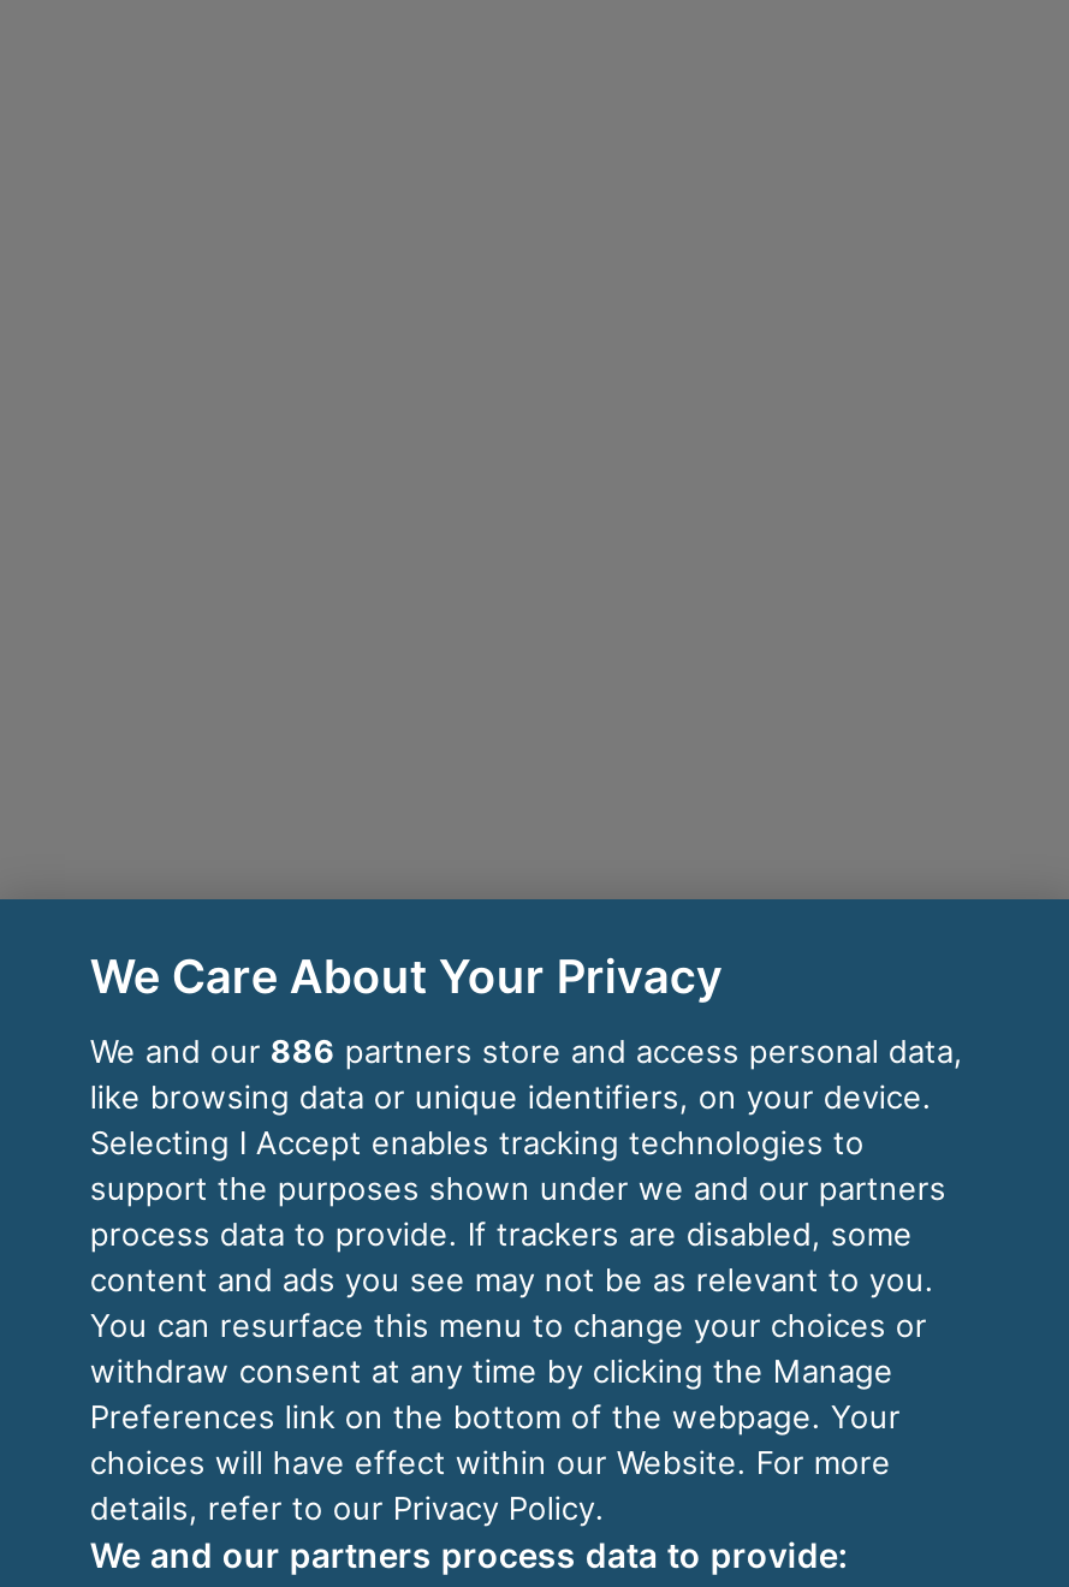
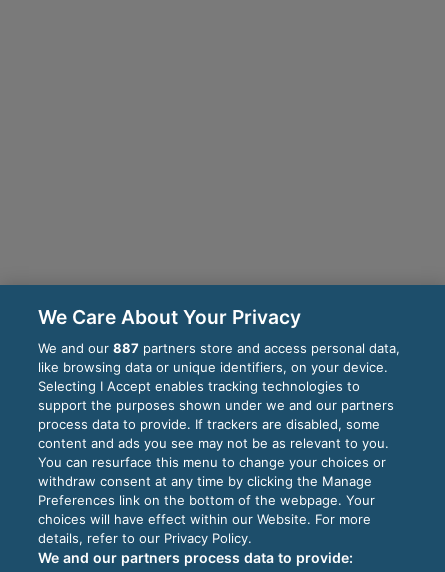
- We and our 886 partners store and access personal data,
+ We and our 887 partners store and access personal data,
